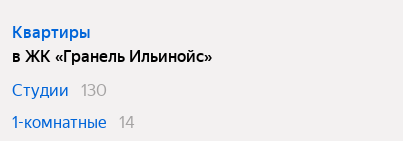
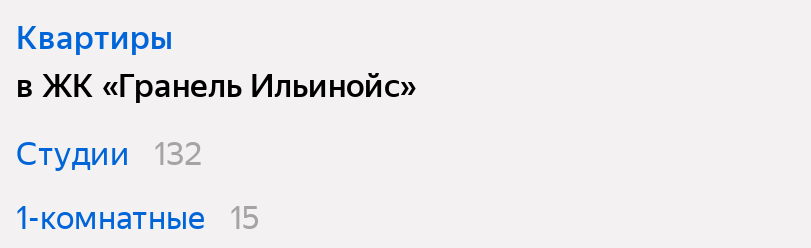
- Студии 130
+ Студии 132

- 1-комнатные 14
+ 1-комнатные 15
